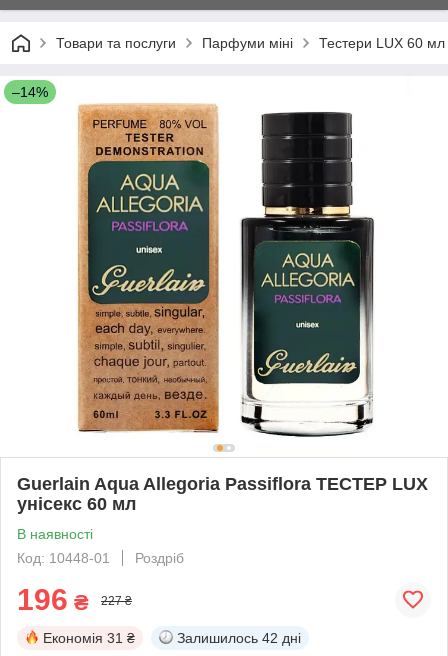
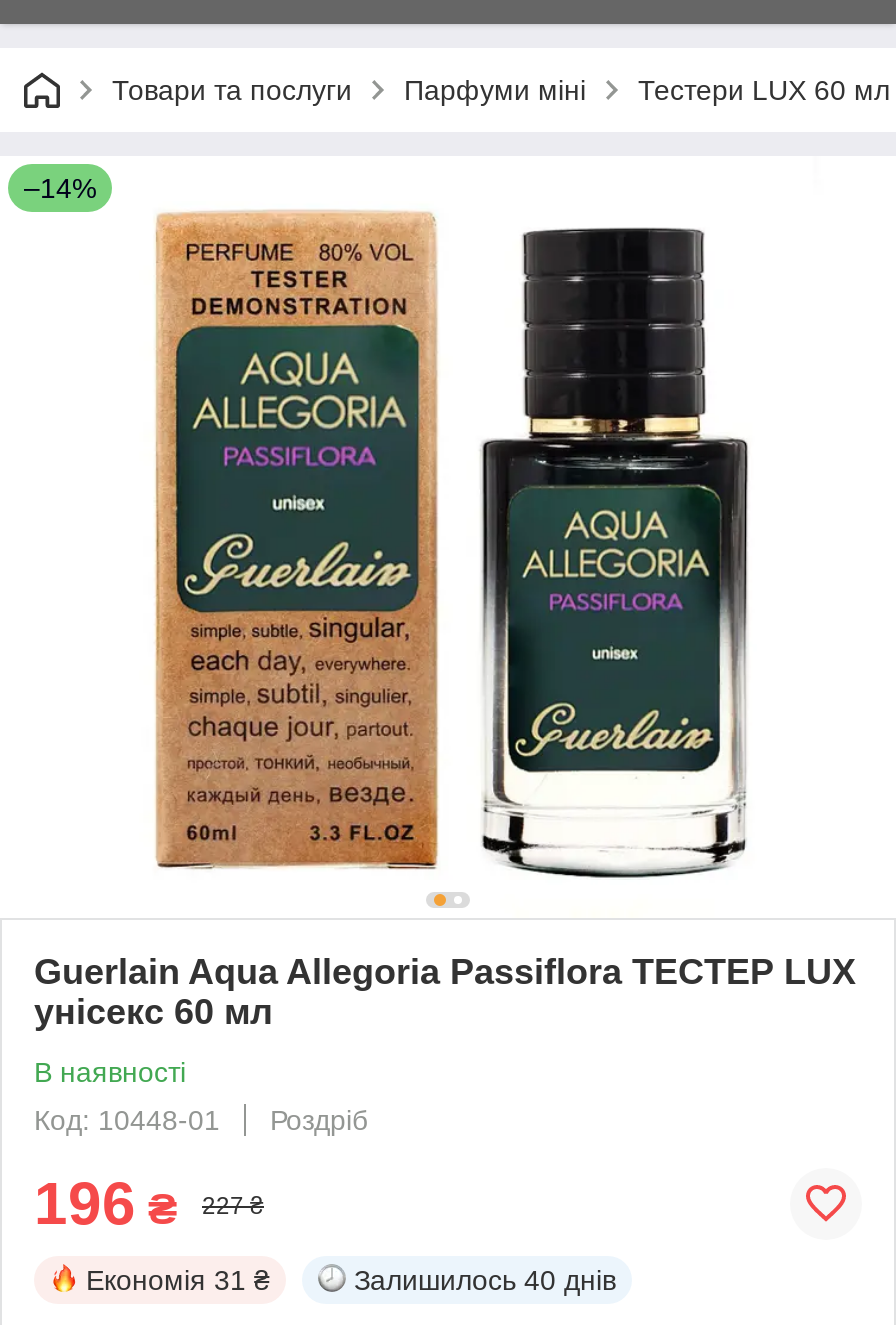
- Залишилось 42 дні
+ Залишилось 40 днів
